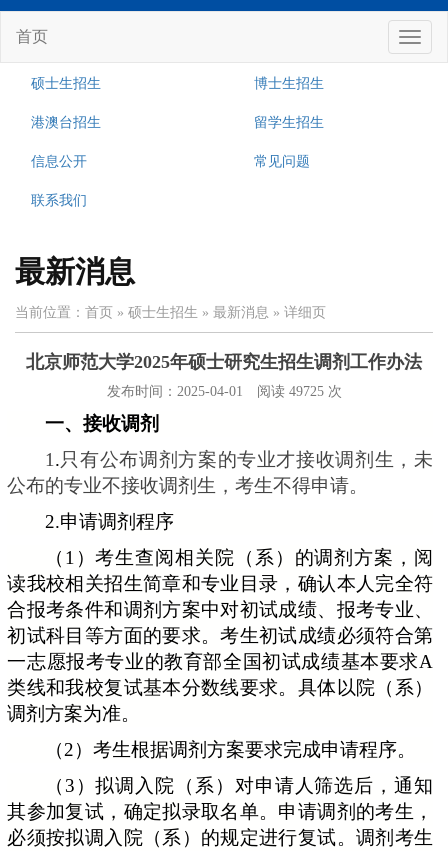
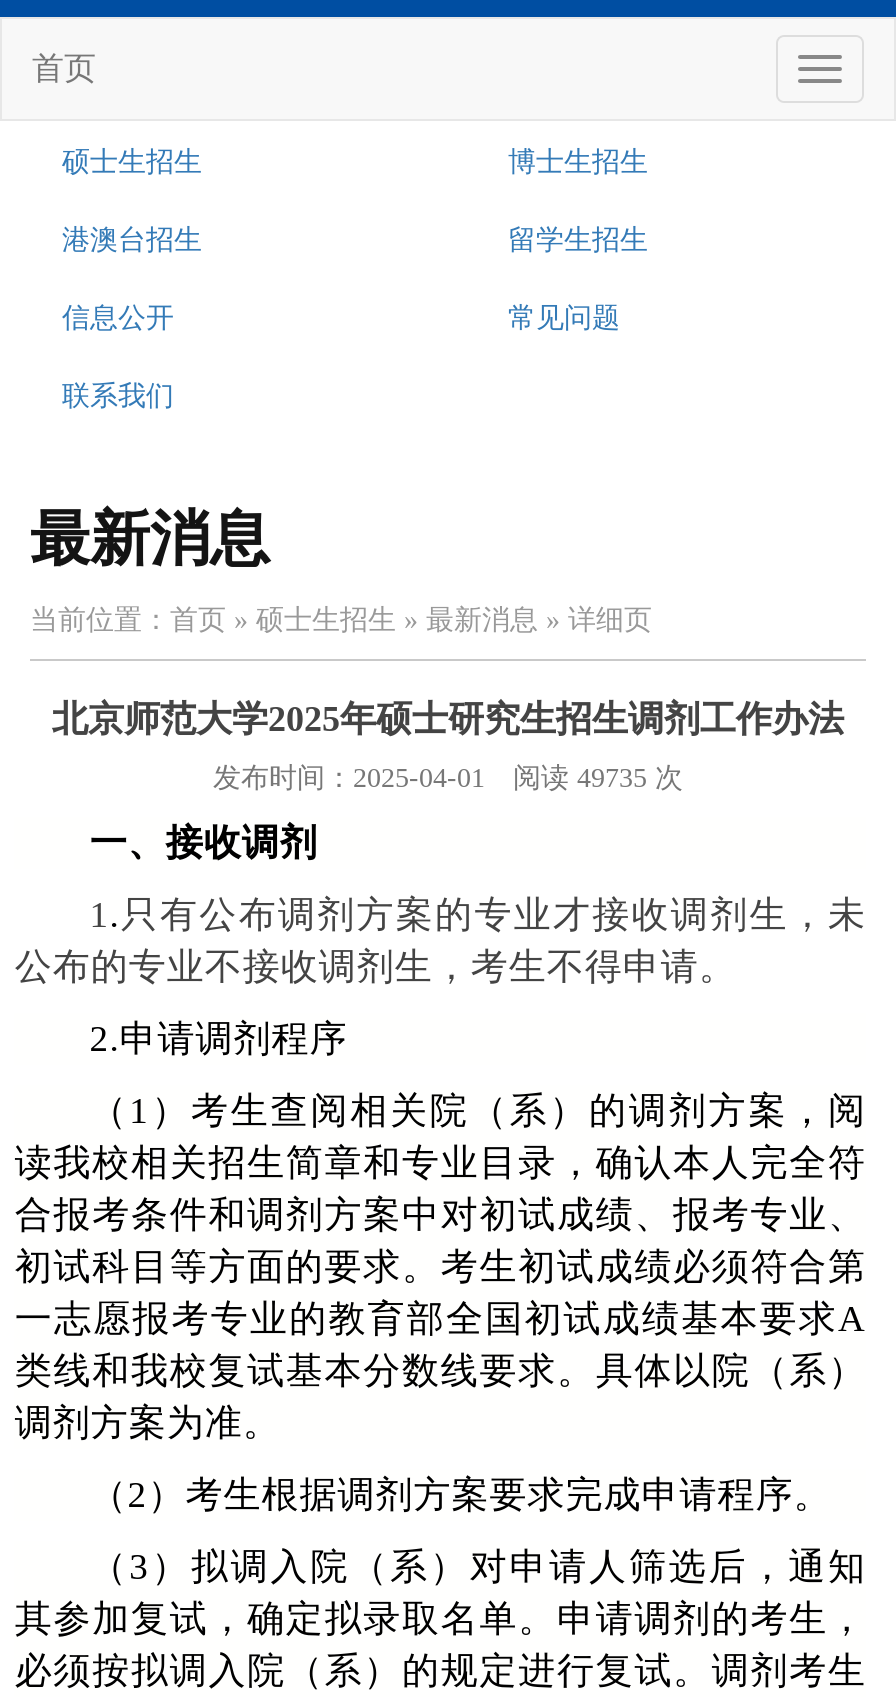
- 发布时间：2025-04-01阅读 49725 次
+ 发布时间：2025-04-01阅读 49735 次
